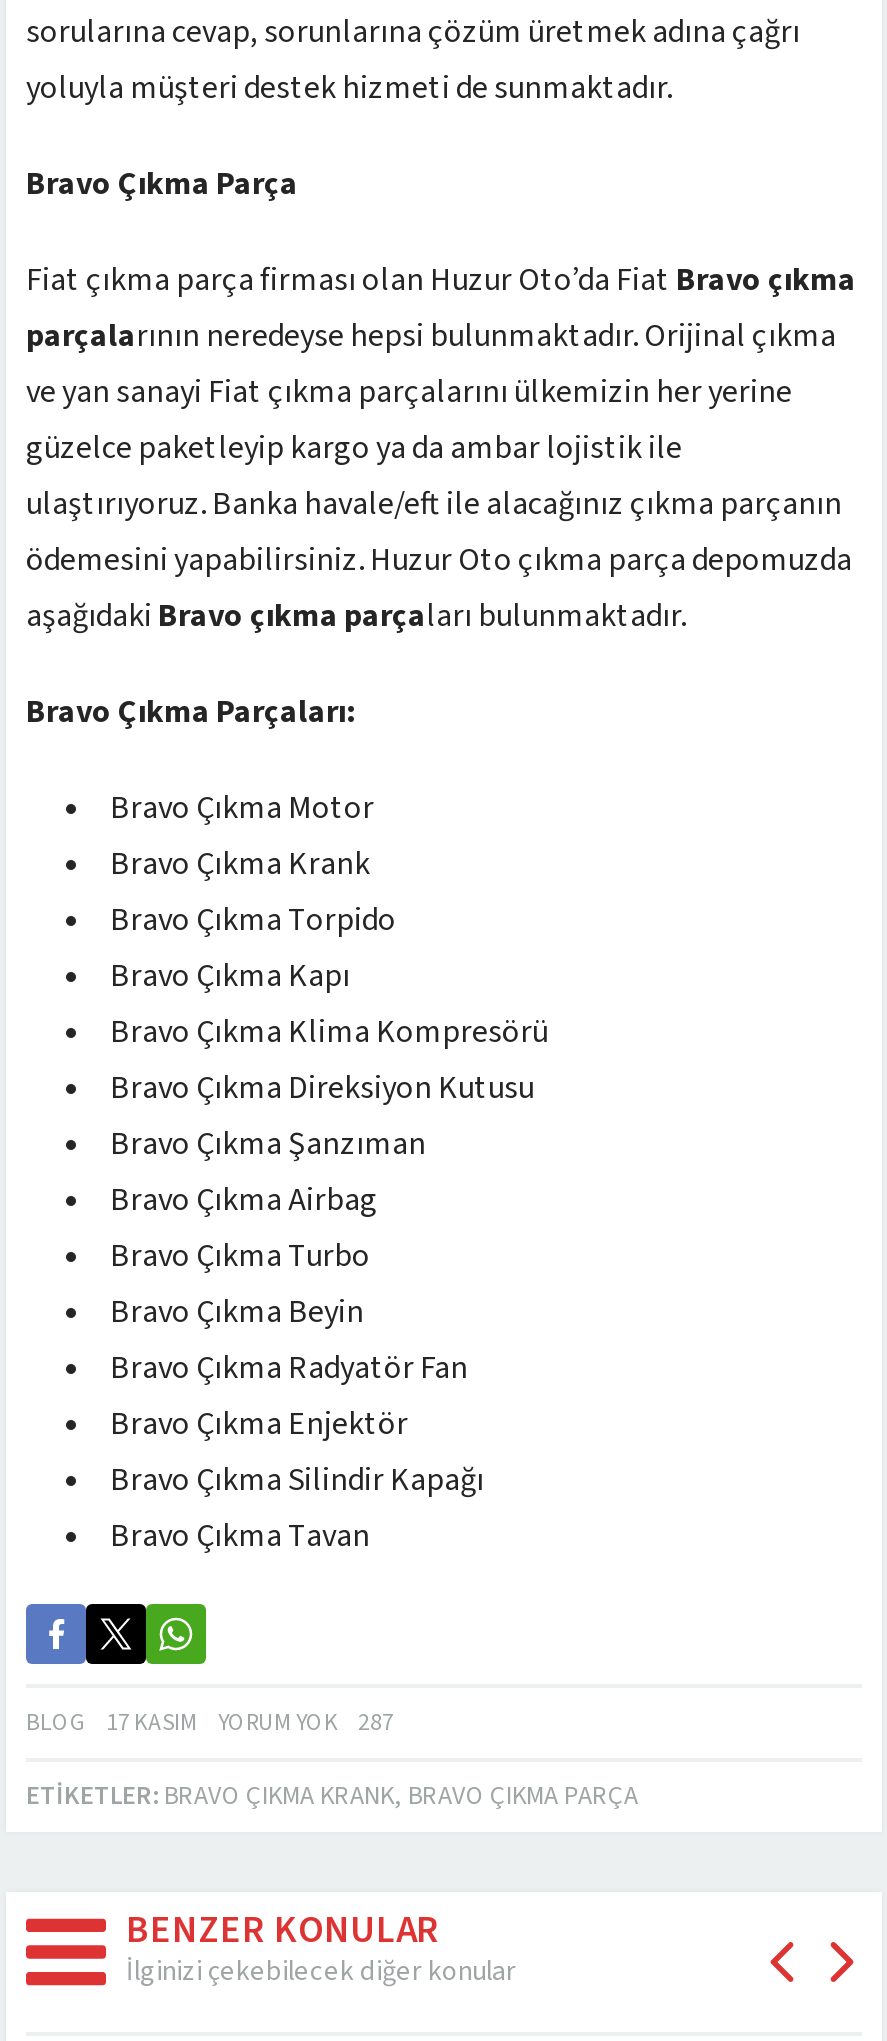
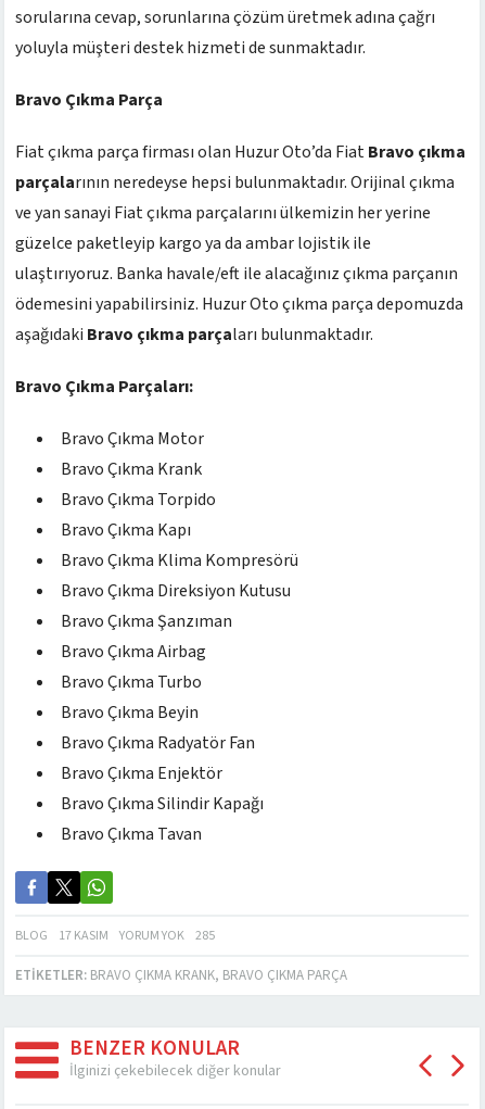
- BLOG 17 KASIM YORUM YOK 287
+ BLOG 17 KASIM YORUM YOK 285
